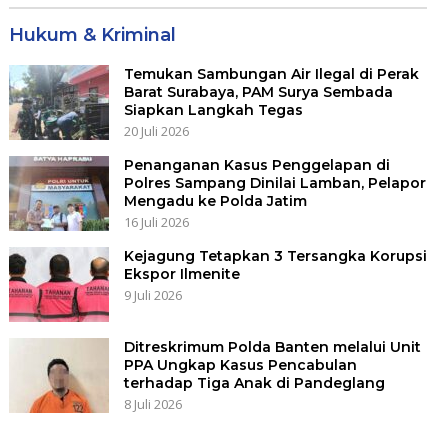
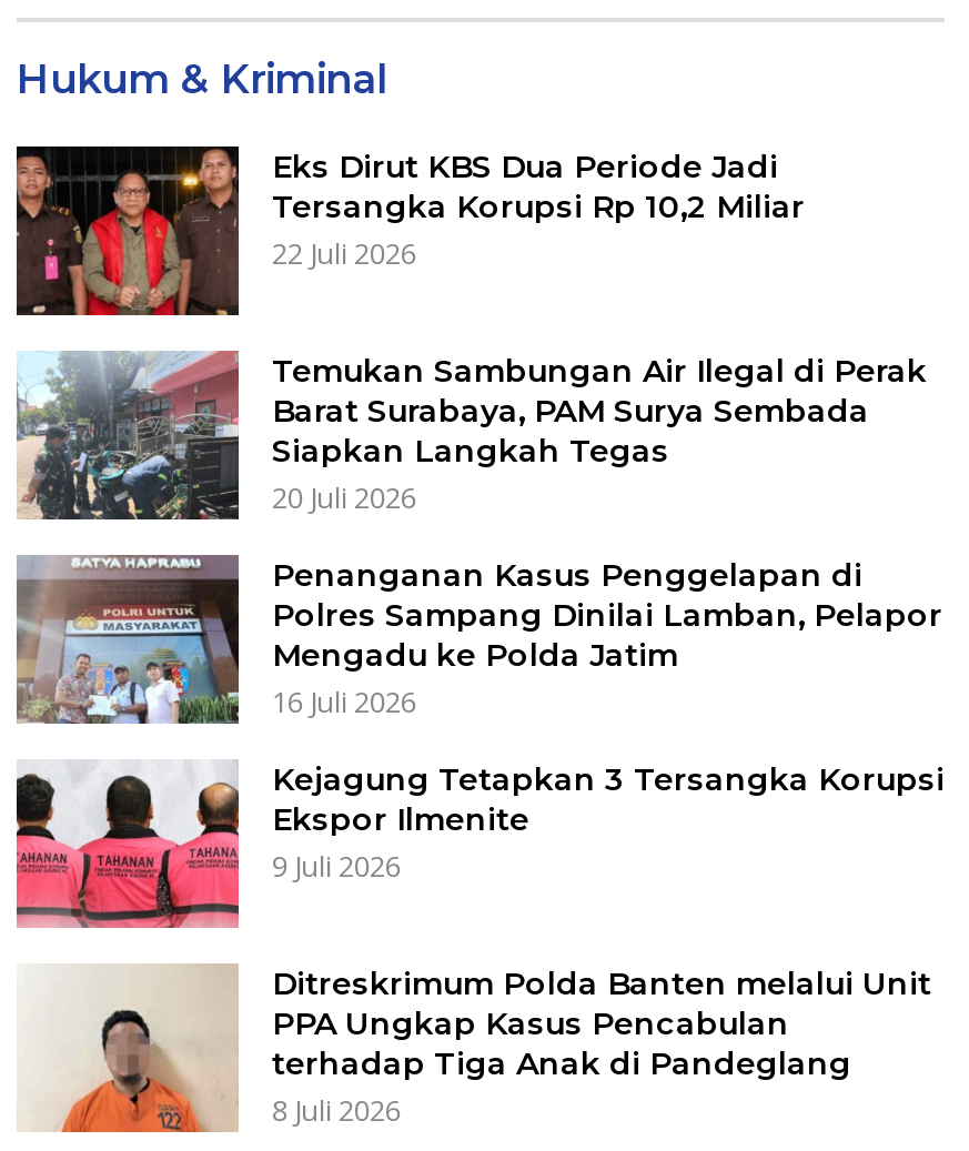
+ [image]
+ Eks Dirut KBS Dua Periode Jadi
+ Tersangka Korupsi Rp 10,2 Miliar
+ 22 Juli 2026
